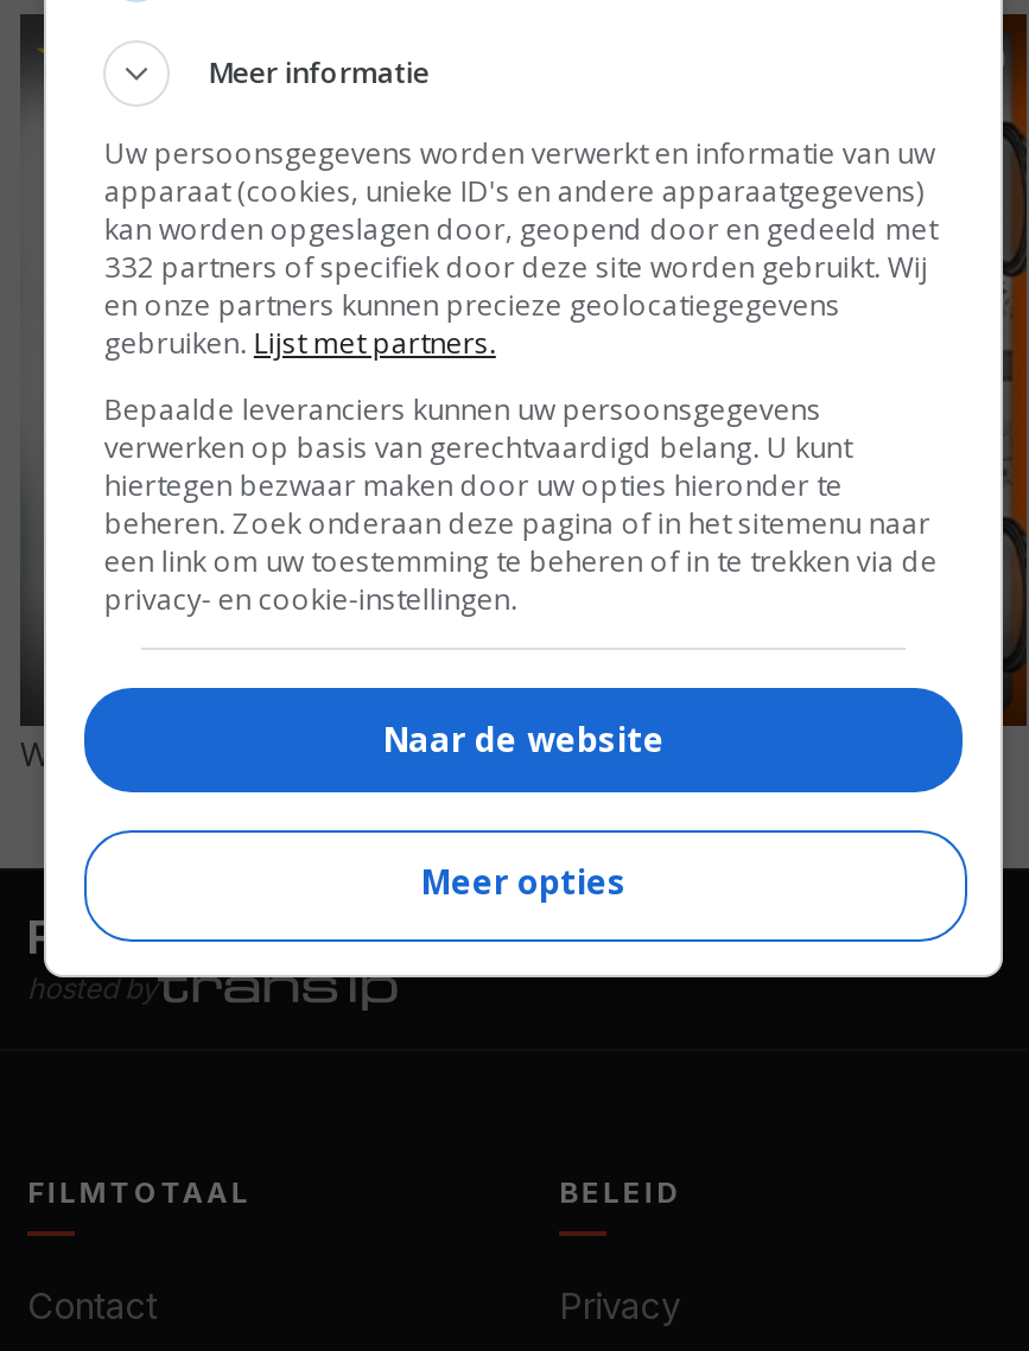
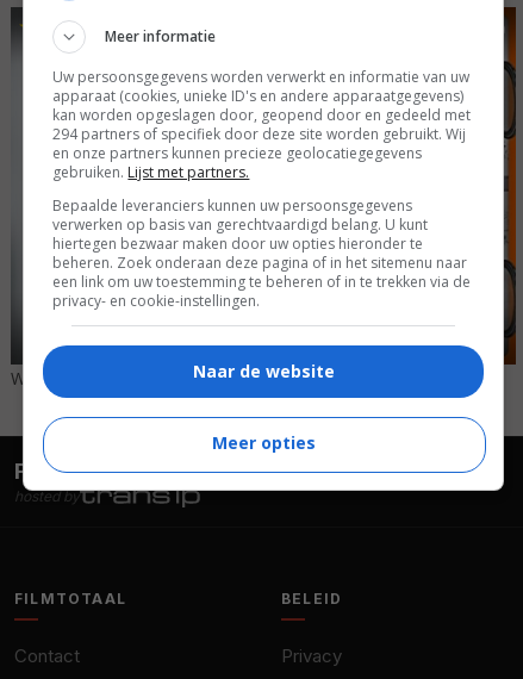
- 332 partners of specifiek door deze site worden gebruikt. Wij
+ 294 partners of specifiek door deze site worden gebruikt. Wij
